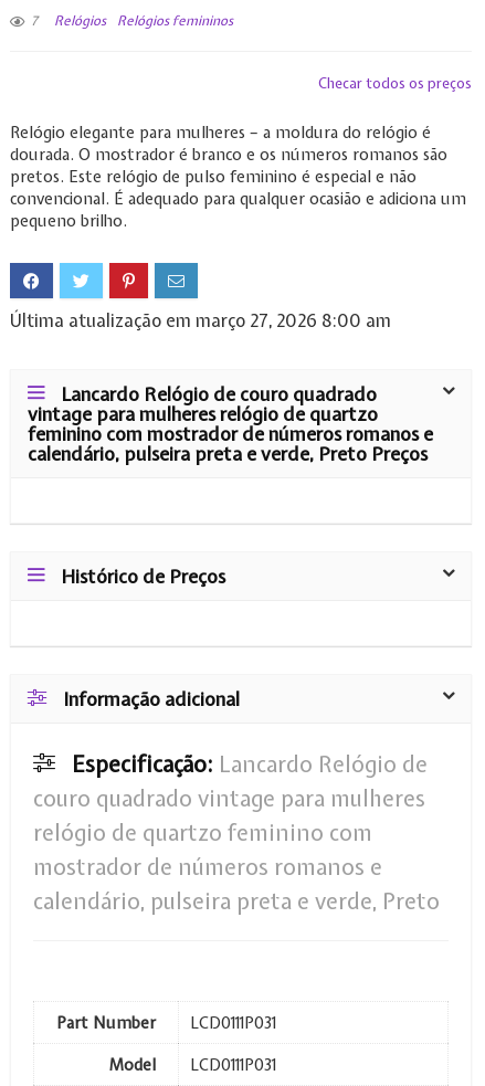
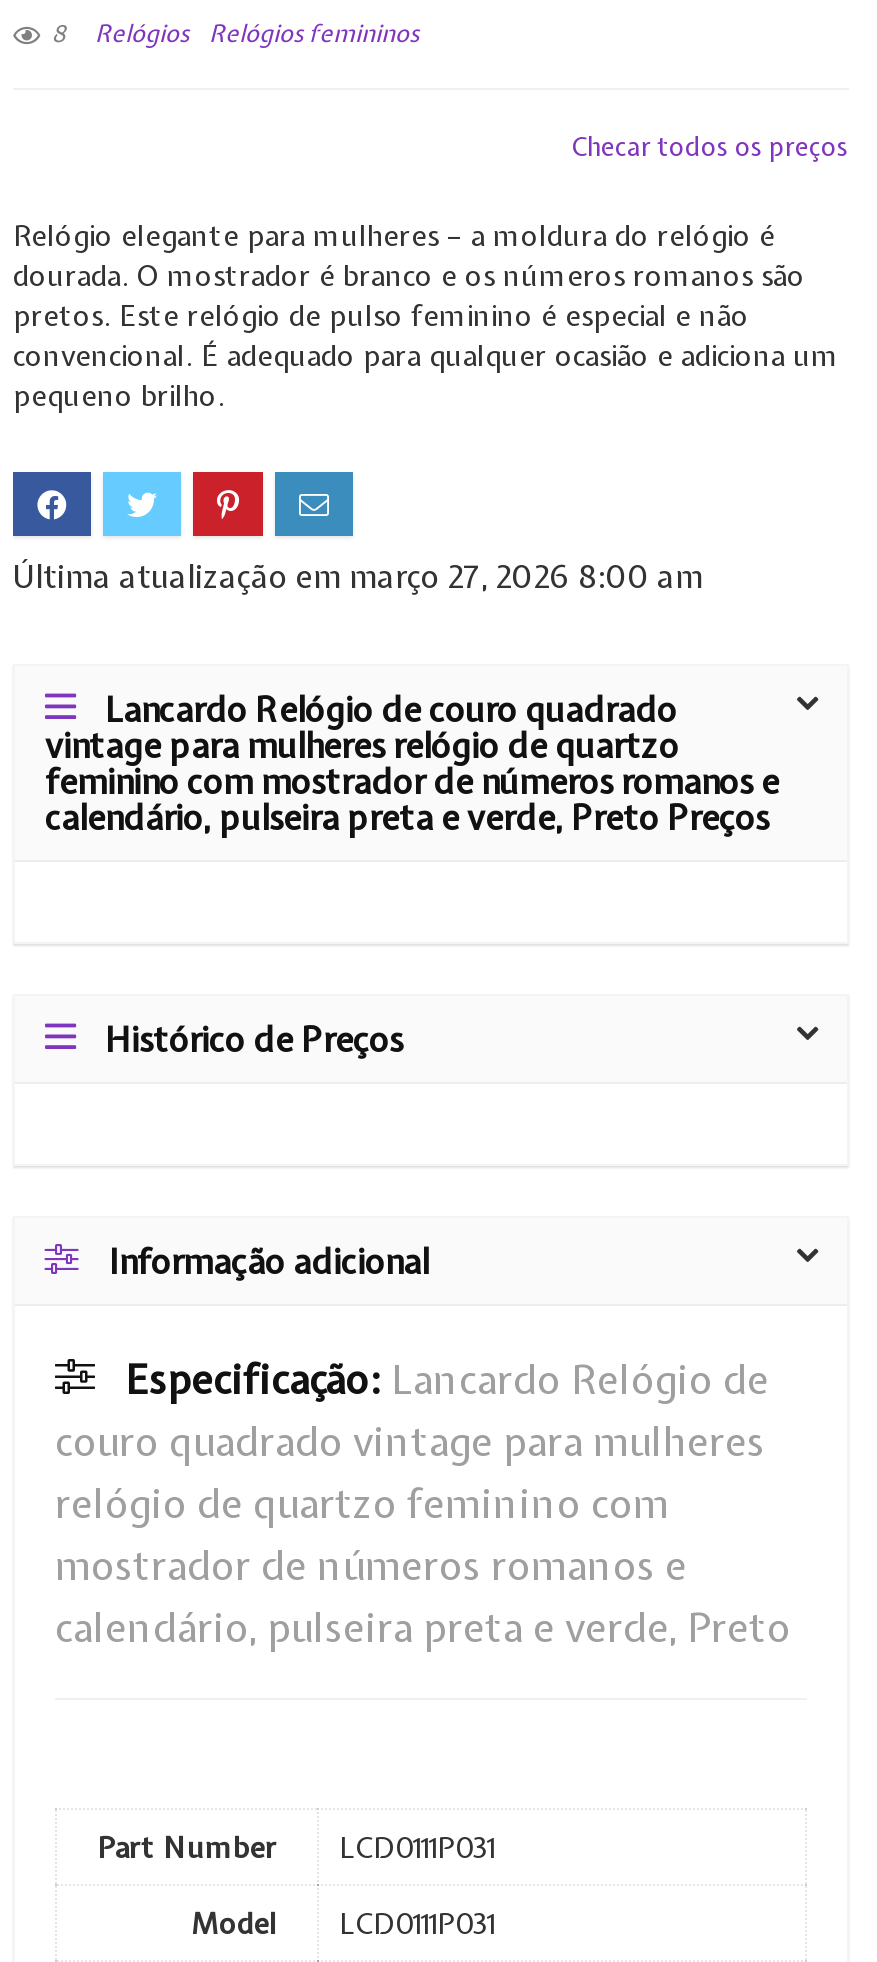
- 7 Relógios Relógios femininos
+ 8 Relógios Relógios femininos
